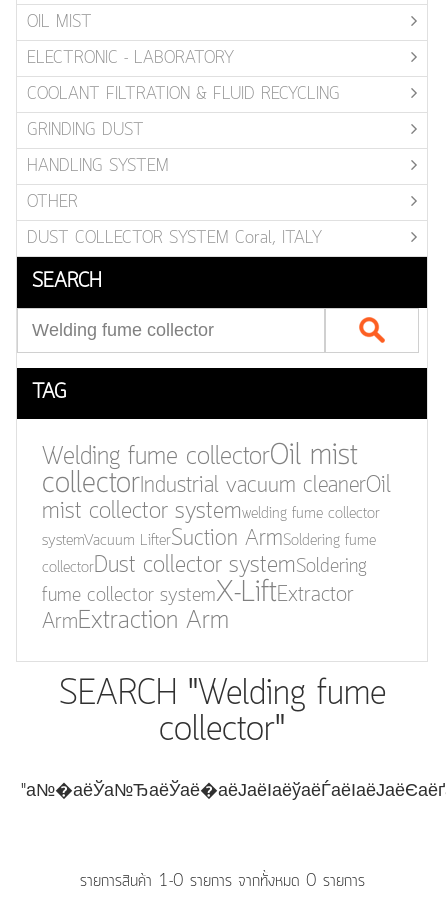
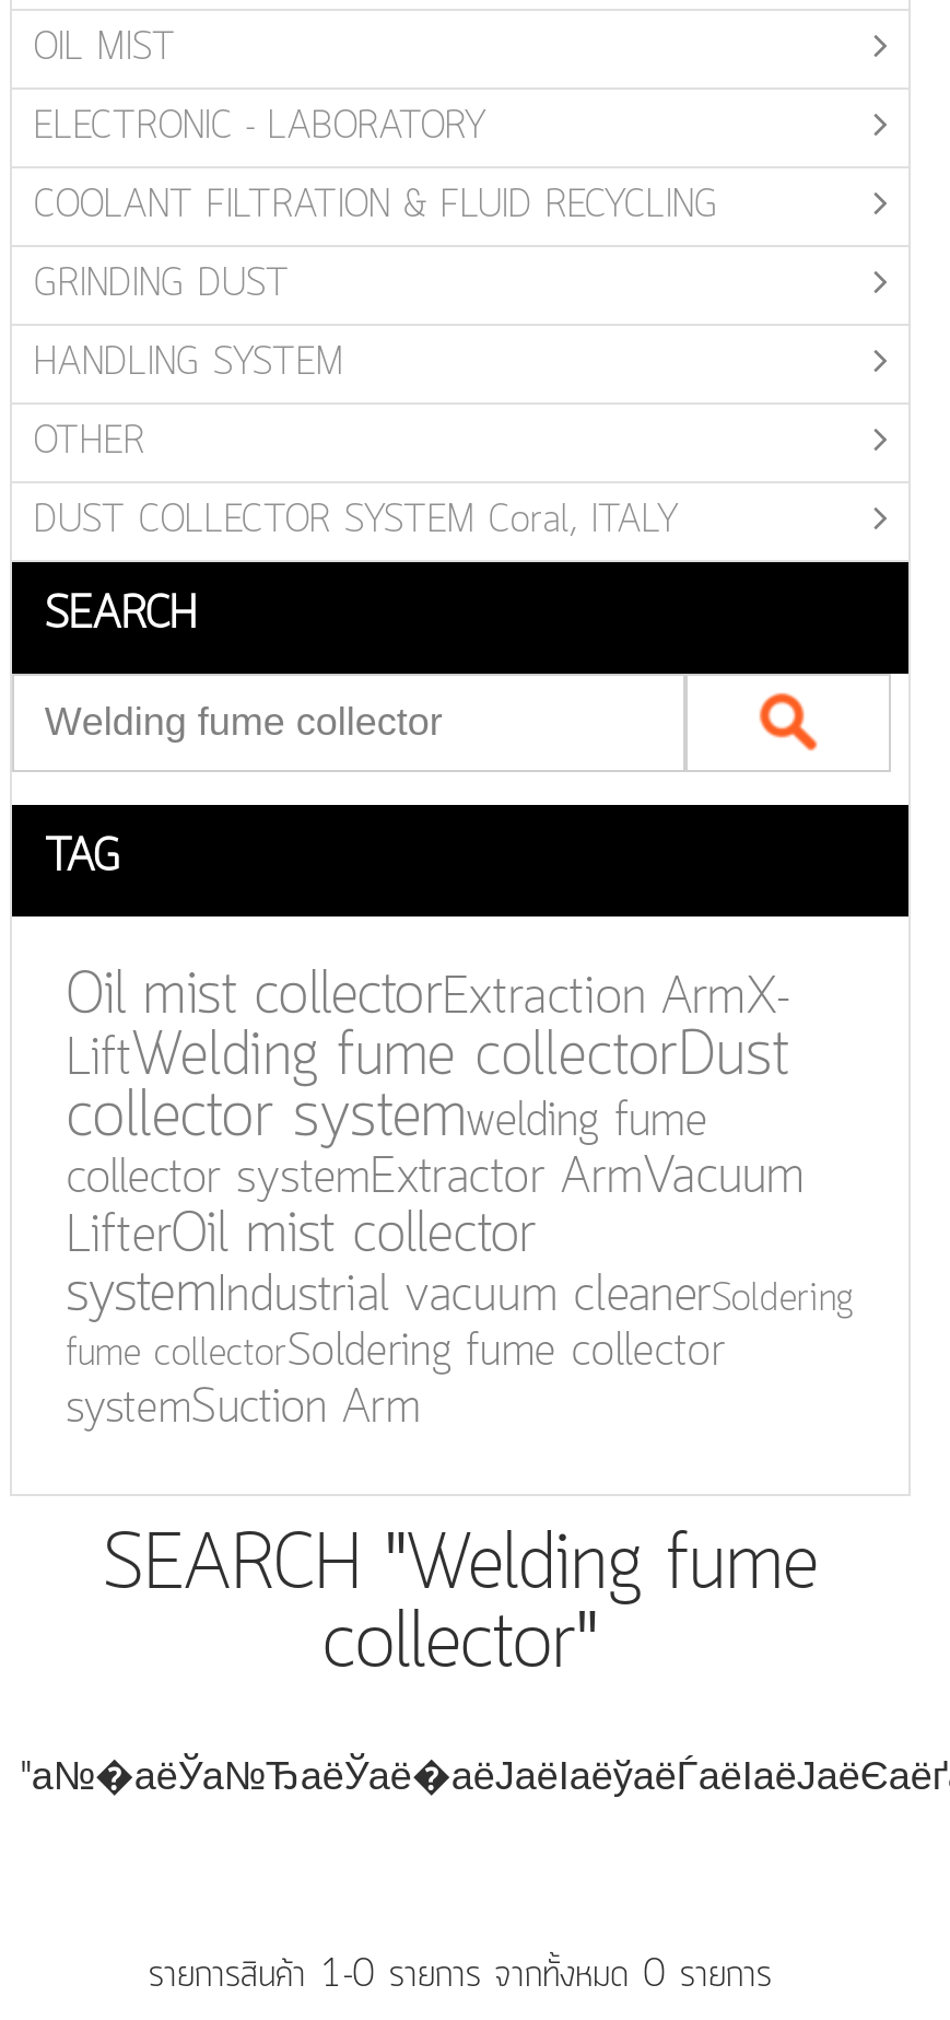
- Welding fume collectorOil mist
- collectorIndustrial vacuum cleanerOil
- mist collector systemwelding fume collector
- systemVacuum LifterSuction ArmSoldering fume
- collectorDust collector systemSoldering
- fume collector systemX-LiftExtractor
- ArmExtraction Arm
+ Oil mist collectorExtraction ArmX-
+ LiftWelding fume collectorDust
+ collector systemwelding fume
+ collector systemExtractor ArmVacuum
+ LifterOil mist collector
+ systemIndustrial vacuum cleanerSoldering
+ fume collectorSoldering fume collector
+ systemSuction Arm
